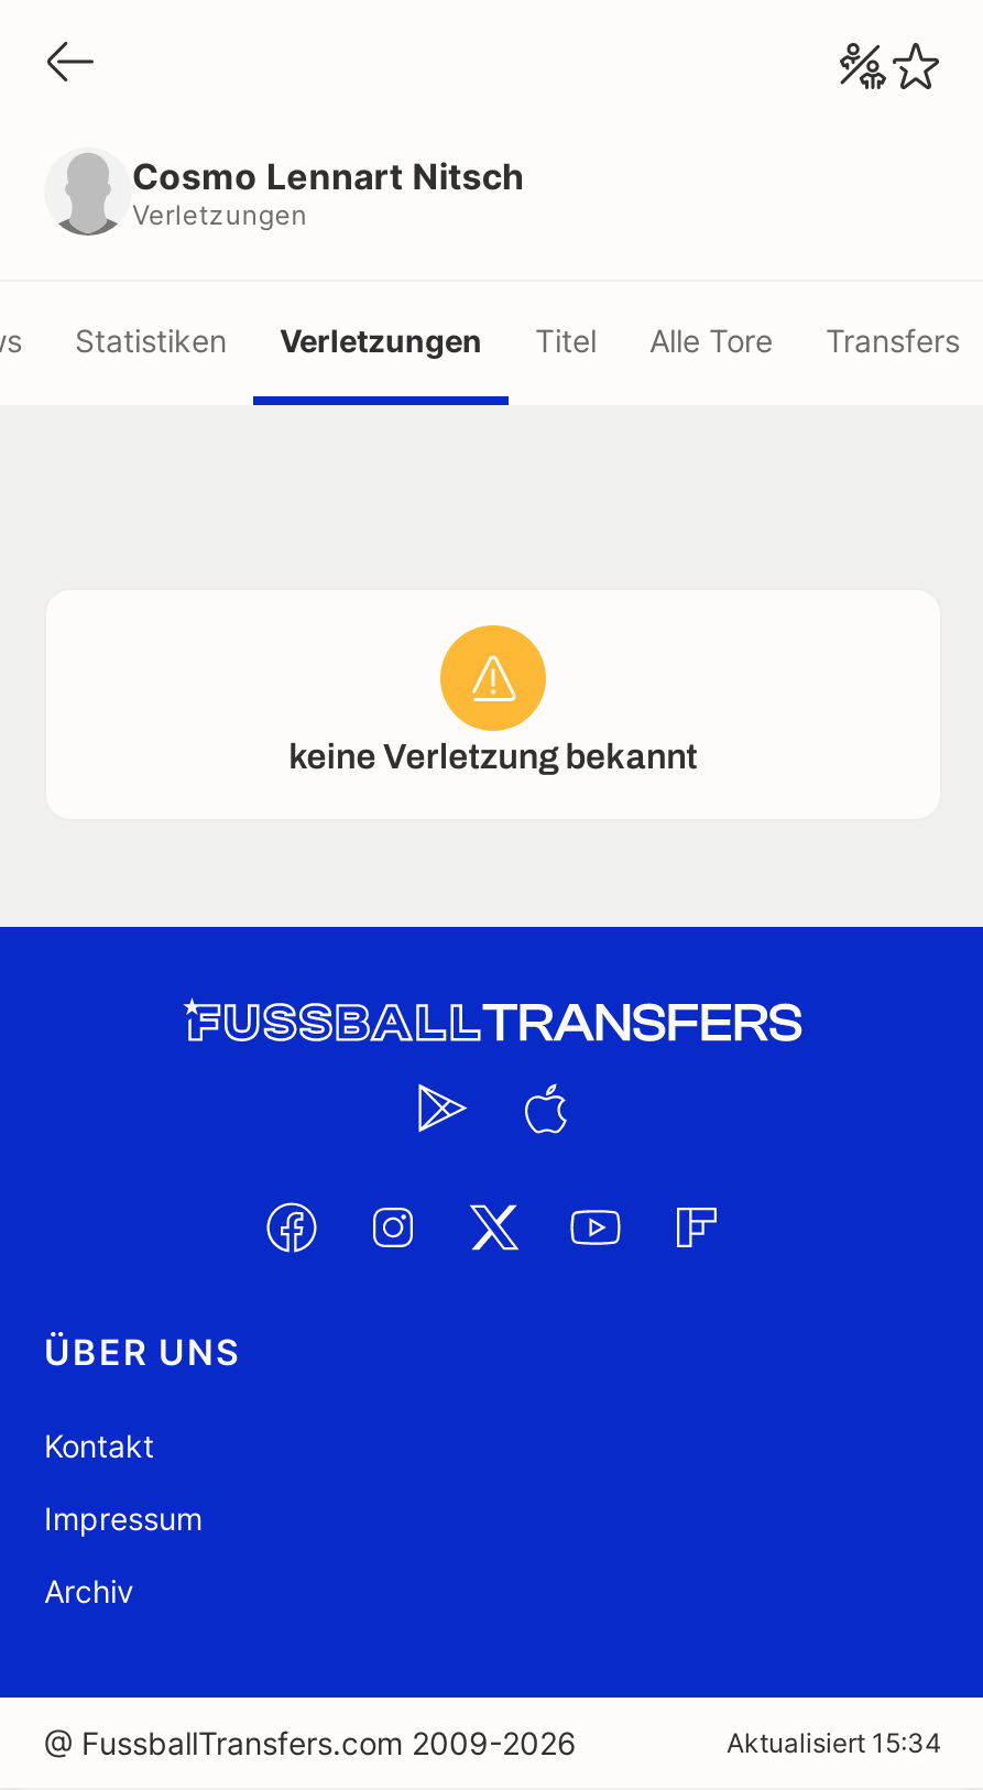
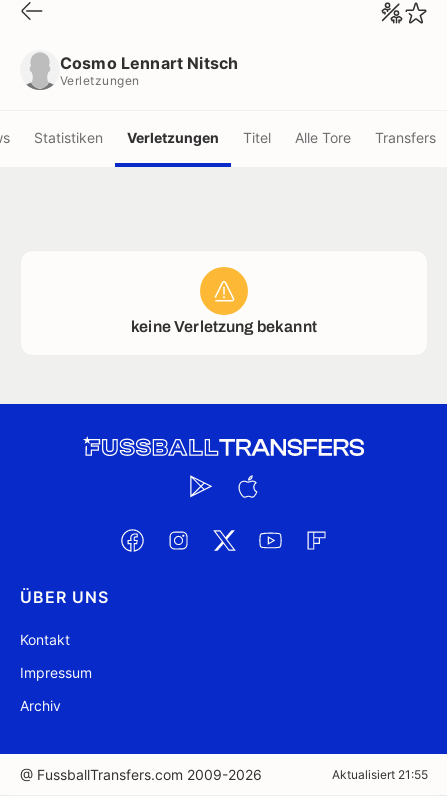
- Aktualisiert 15:34
+ Aktualisiert 21:55
